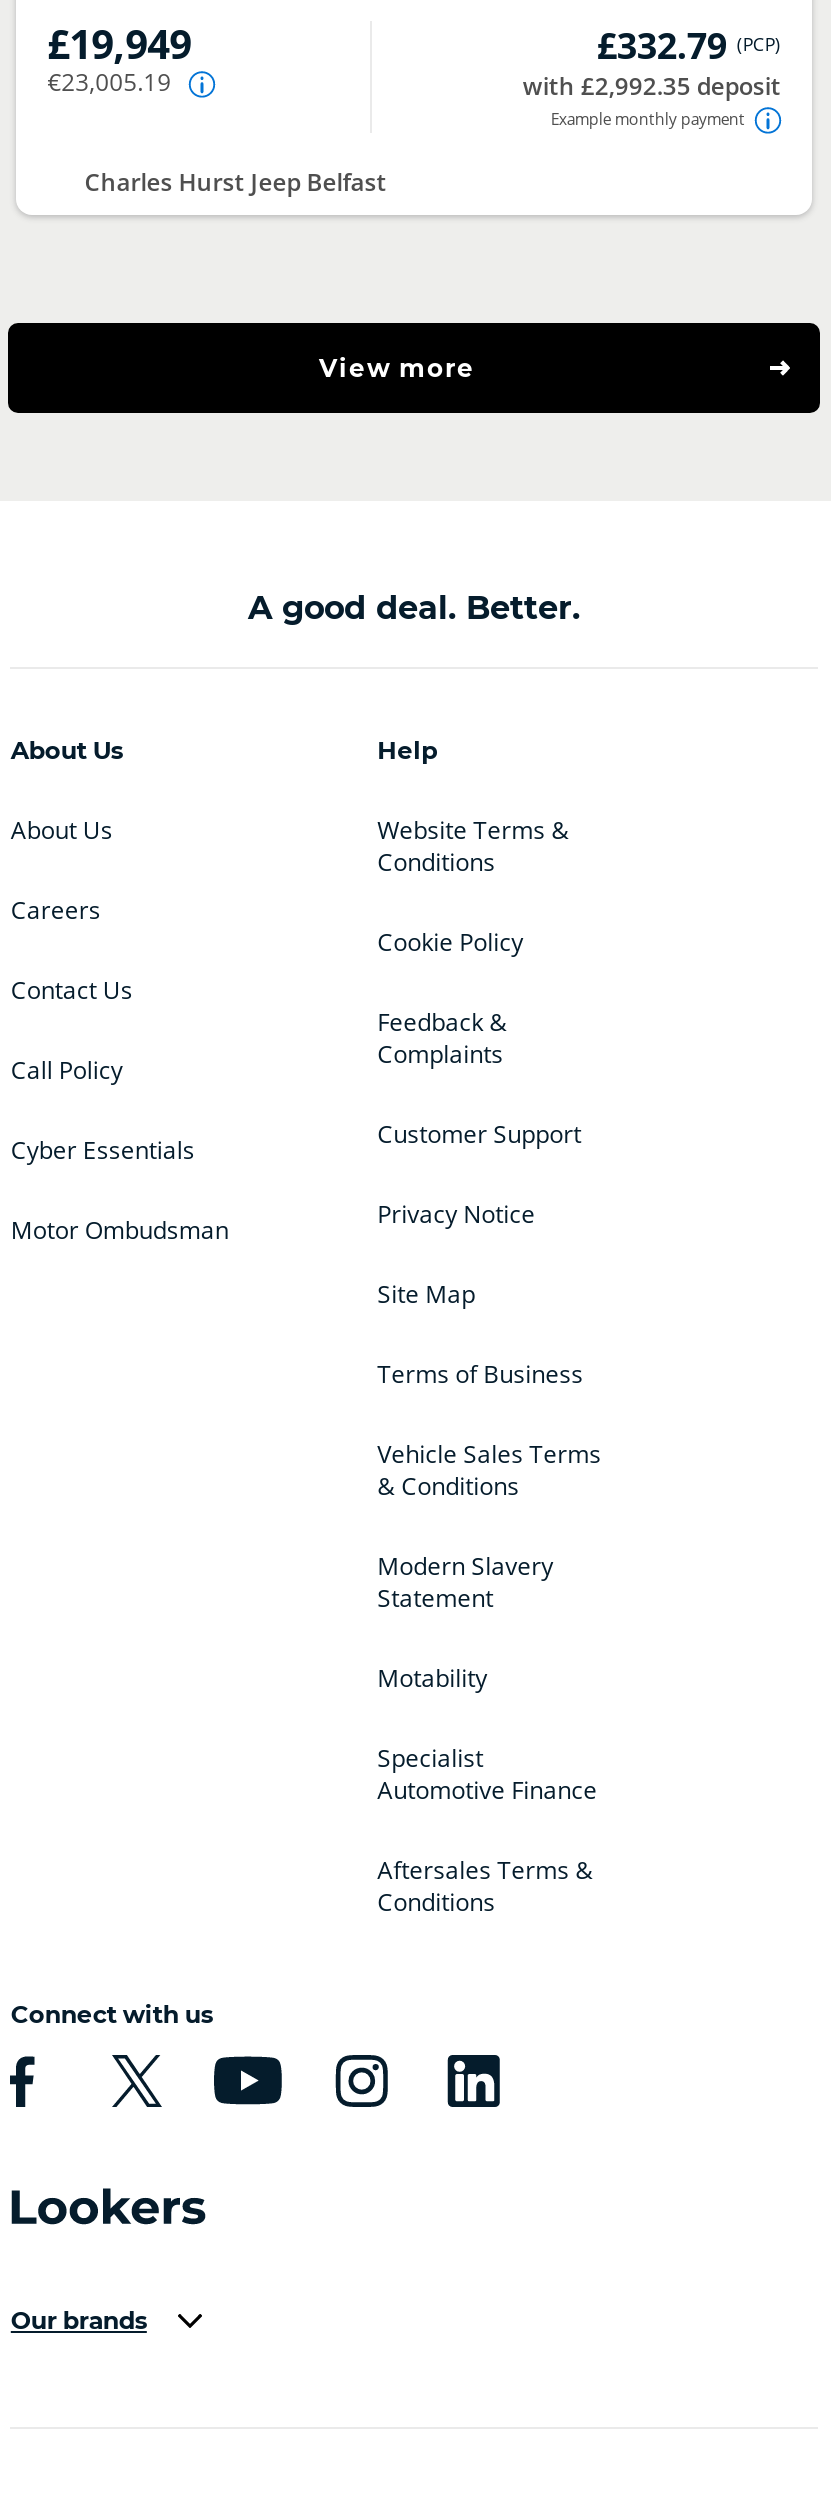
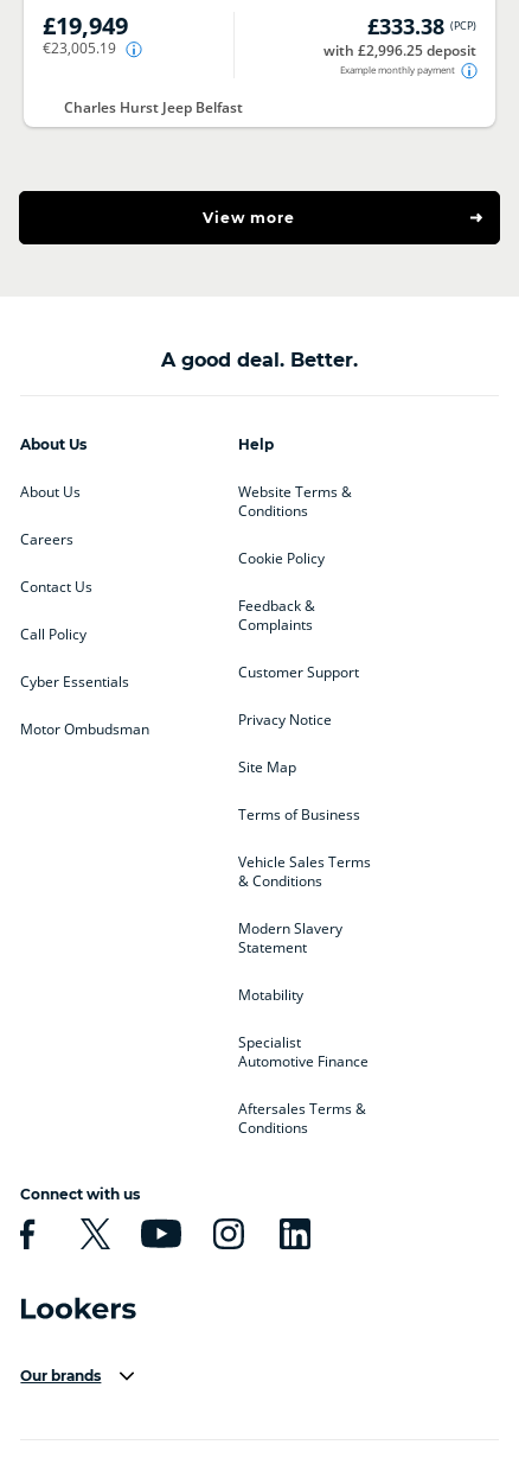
- £332.79 (PCP)
+ £333.38 (PCP)

- with £2,992.35 deposit
+ with £2,996.25 deposit
